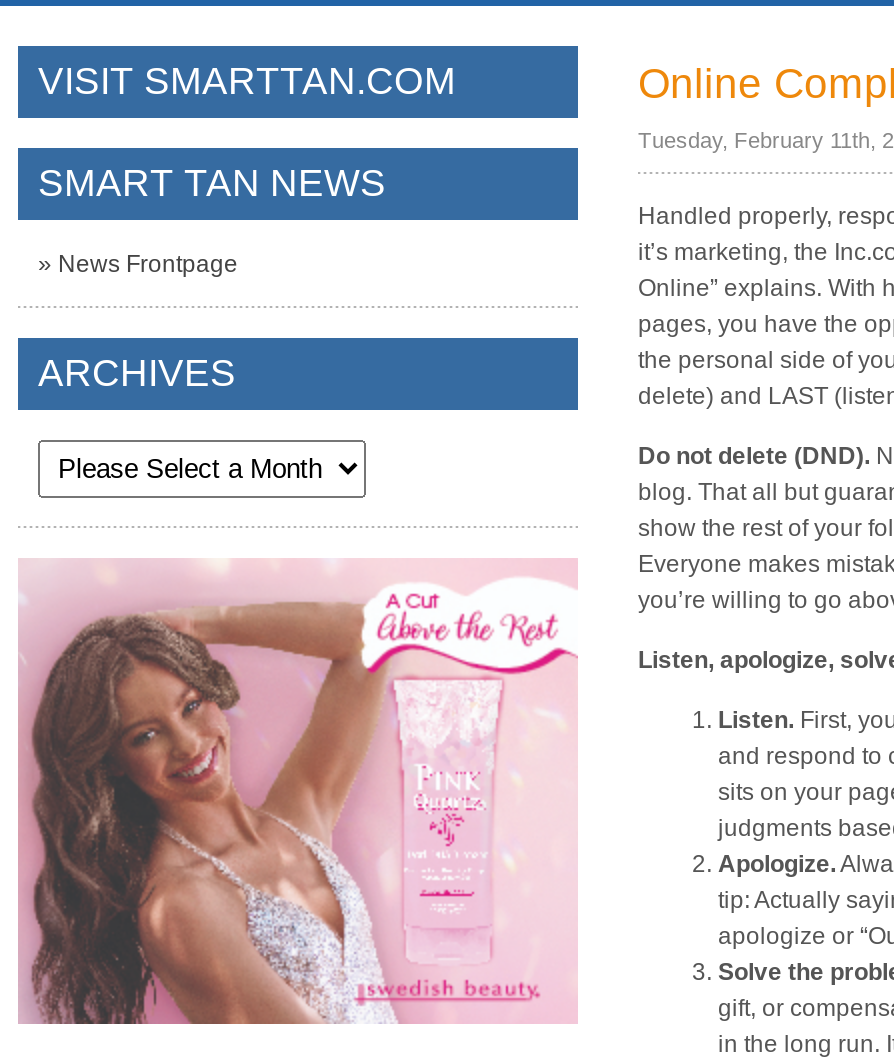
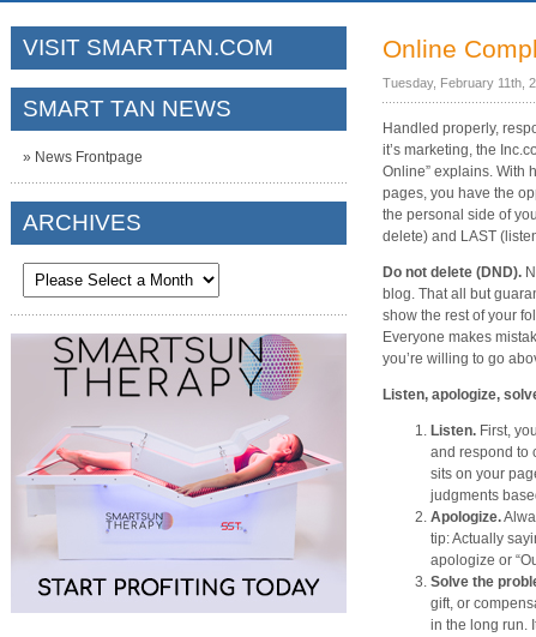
- [image]
+ [image]
